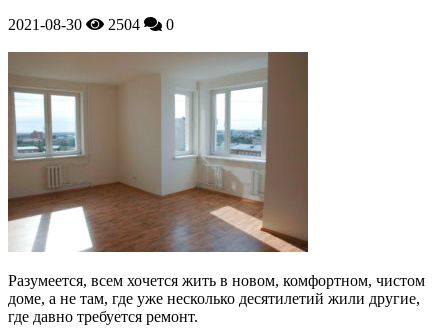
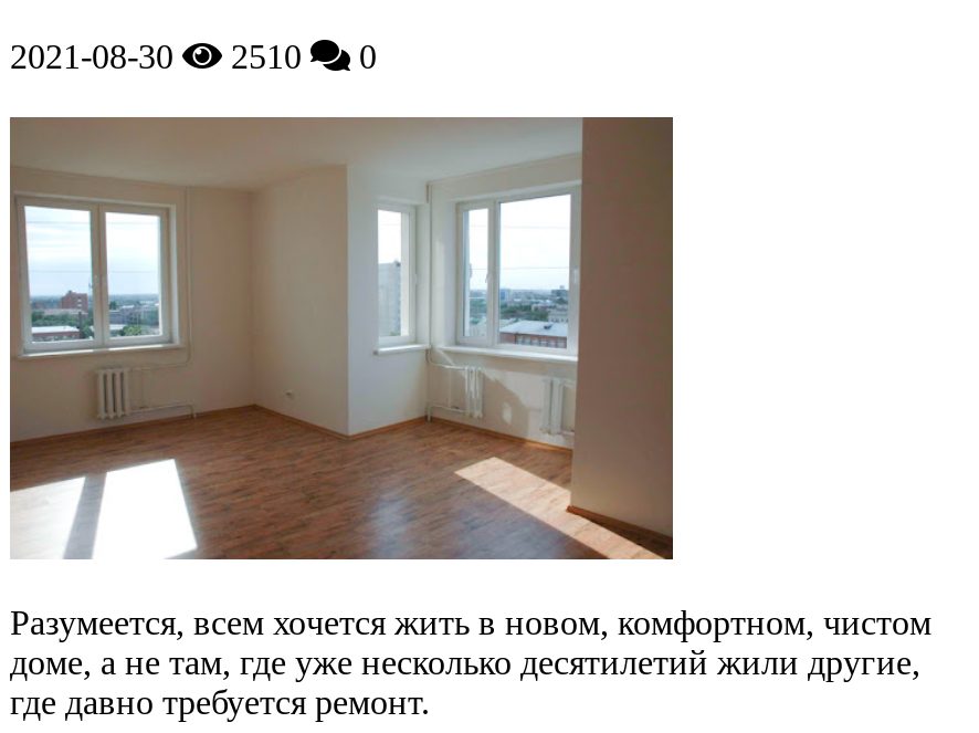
- 2021-08-30 2504 0
+ 2021-08-30 2510 0
